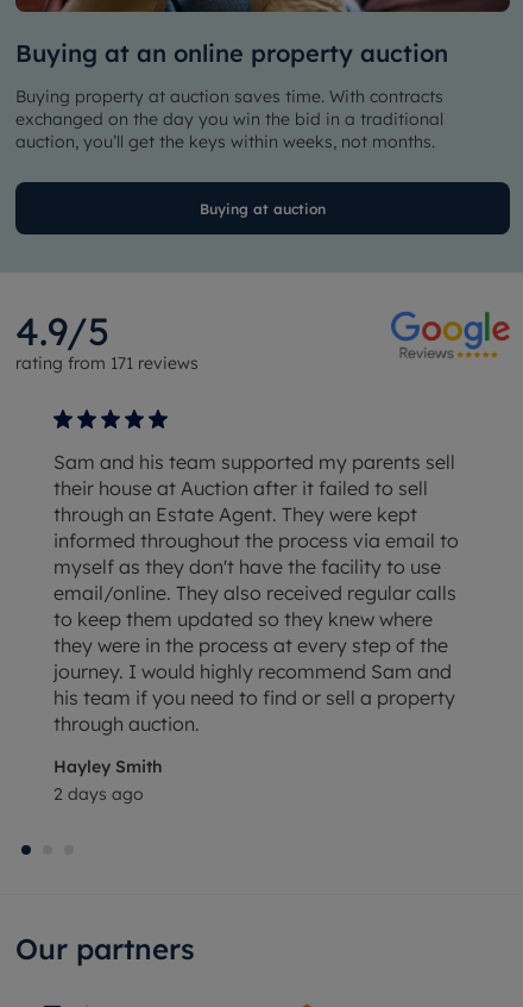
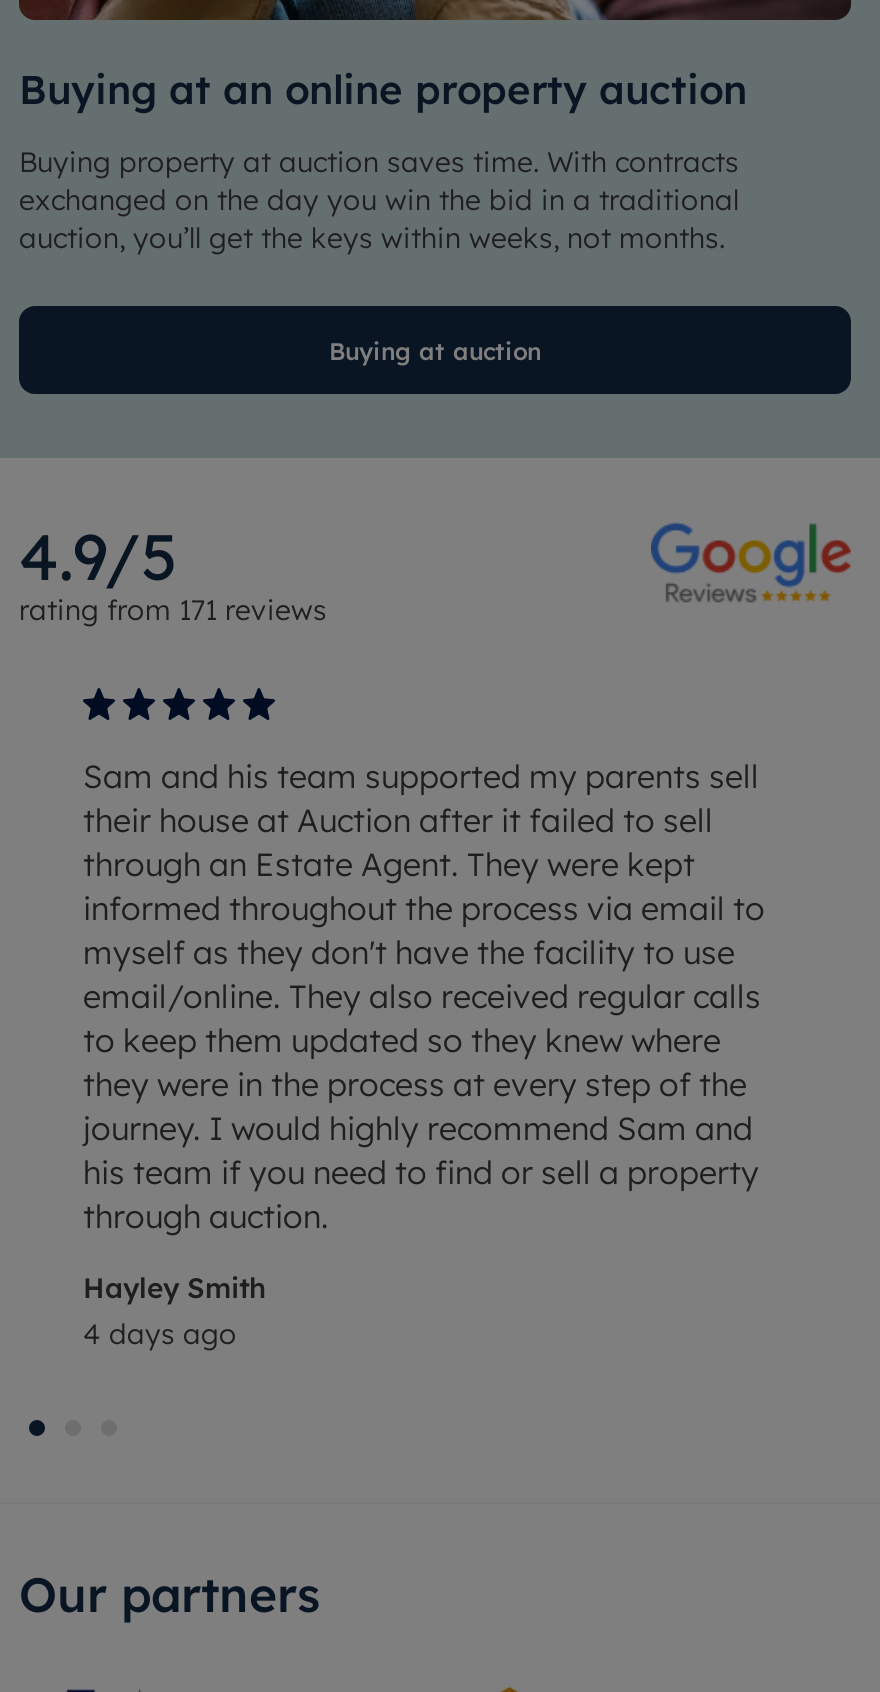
- 2 days ago
+ 4 days ago
